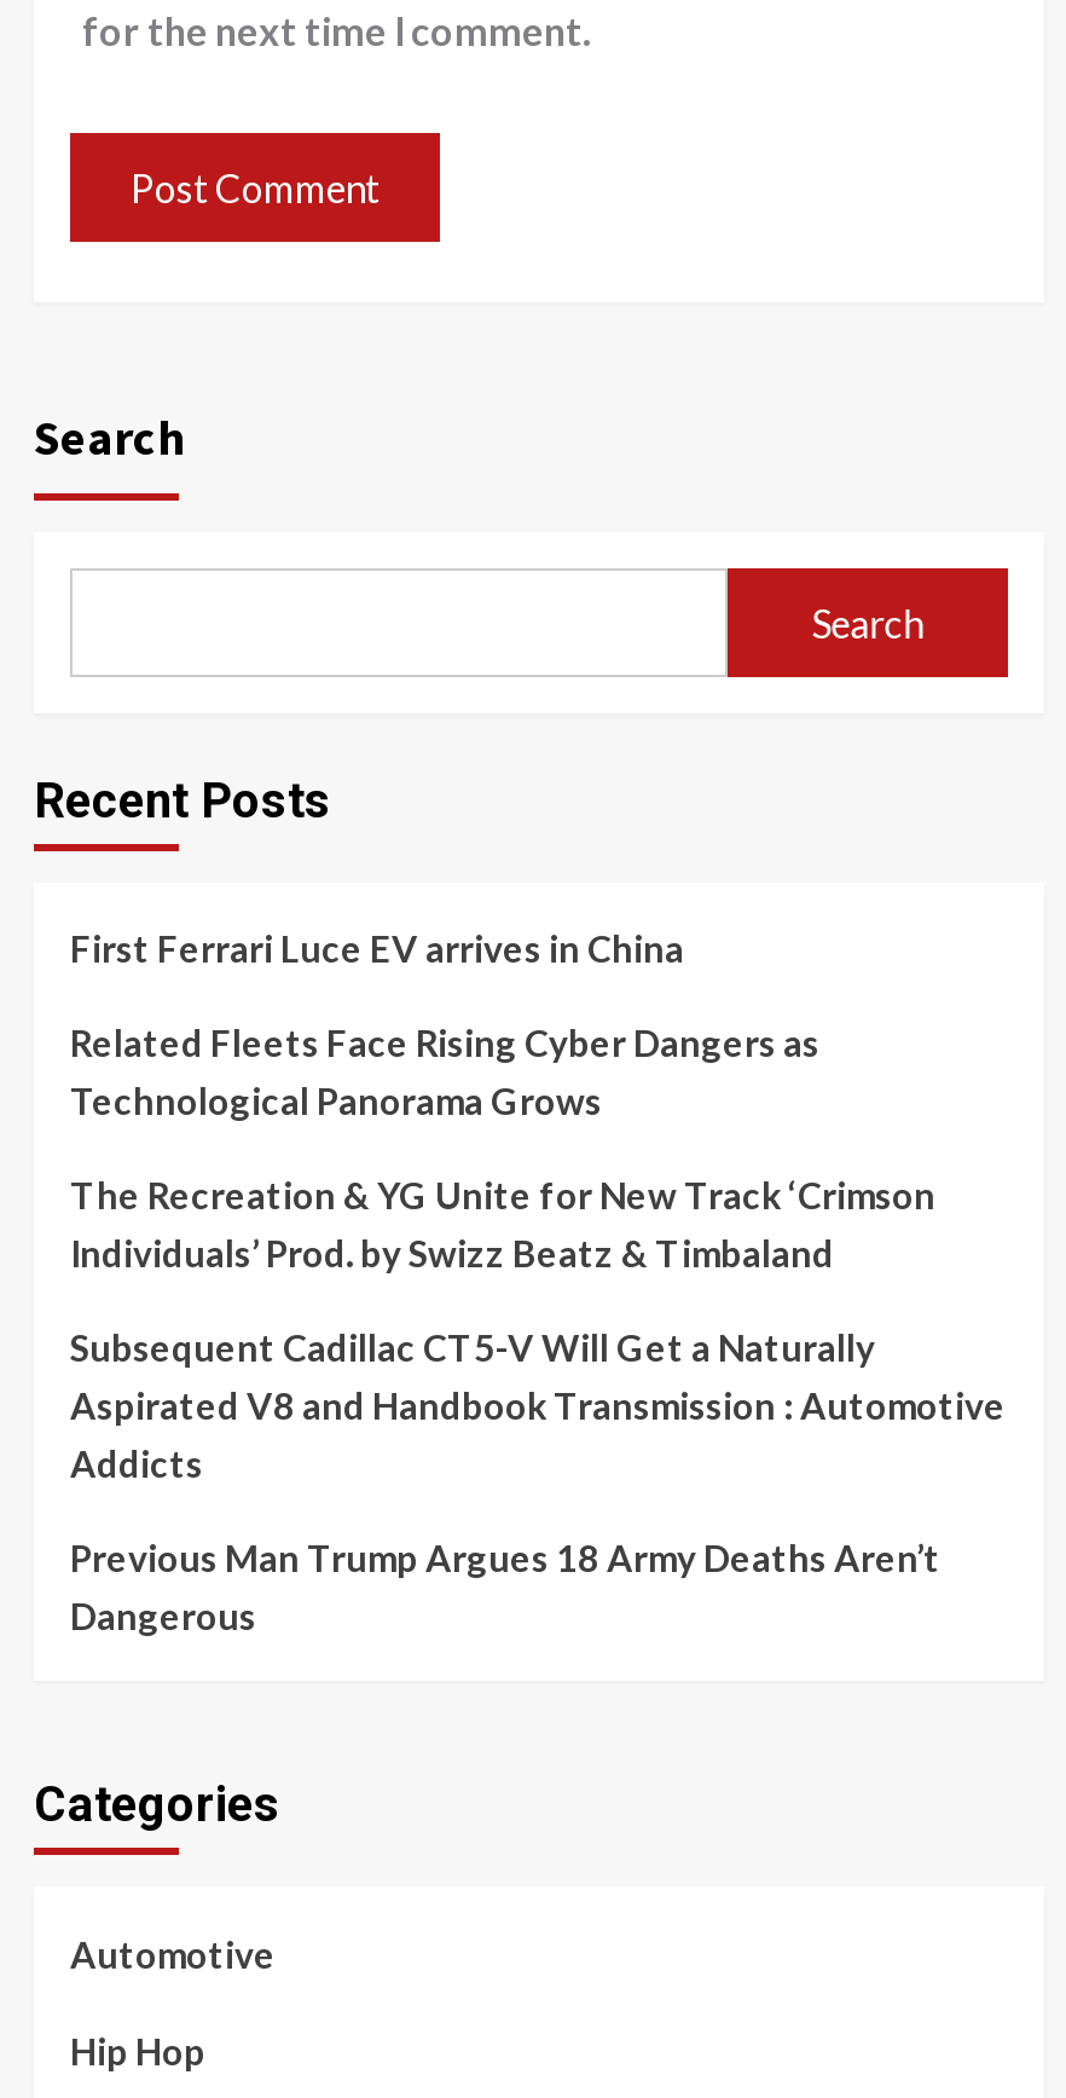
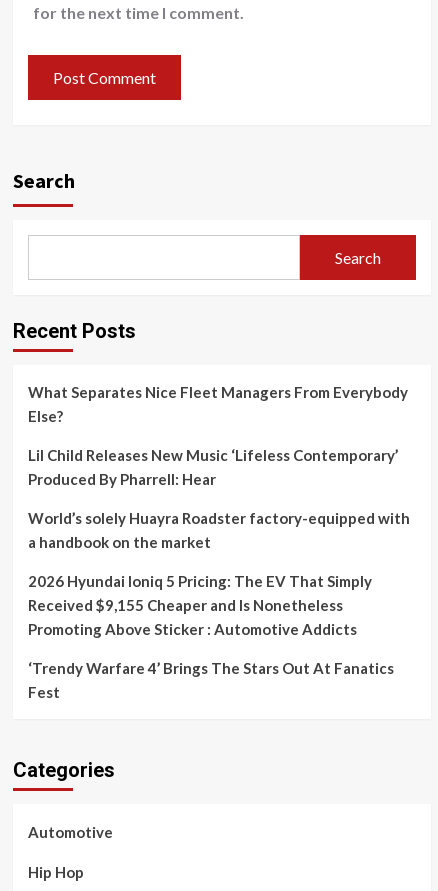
- First Ferrari Luce EV arrives in China
+ What Separates Nice Fleet Managers From Everybody
+ Else?

- Related Fleets Face Rising Cyber Dangers as
- Technological Panorama Grows
+ Lil Child Releases New Music ‘Lifeless Contemporary’
+ Produced By Pharrell: Hear

- The Recreation & YG Unite for New Track ‘Crimson
- Individuals’ Prod. by Swizz Beatz & Timbaland
+ World’s solely Huayra Roadster factory-equipped with
+ a handbook on the market

- Subsequent Cadillac CT5-V Will Get a Naturally
- Aspirated V8 and Handbook Transmission : Automotive
- Addicts
+ 2026 Hyundai Ioniq 5 Pricing: The EV That Simply
+ Received $9,155 Cheaper and Is Nonetheless
+ Promoting Above Sticker : Automotive Addicts

- Previous Man Trump Argues 18 Army Deaths Aren’t
- Dangerous
+ ‘Trendy Warfare 4’ Brings The Stars Out At Fanatics
+ Fest
